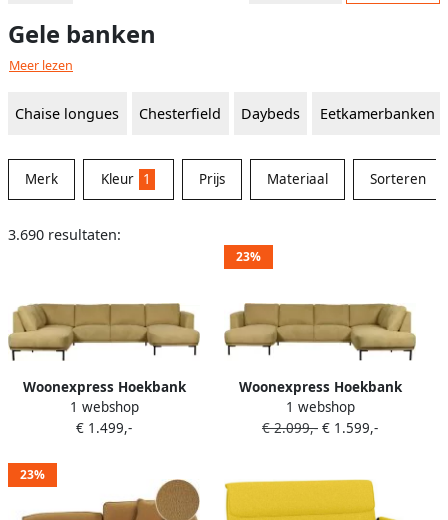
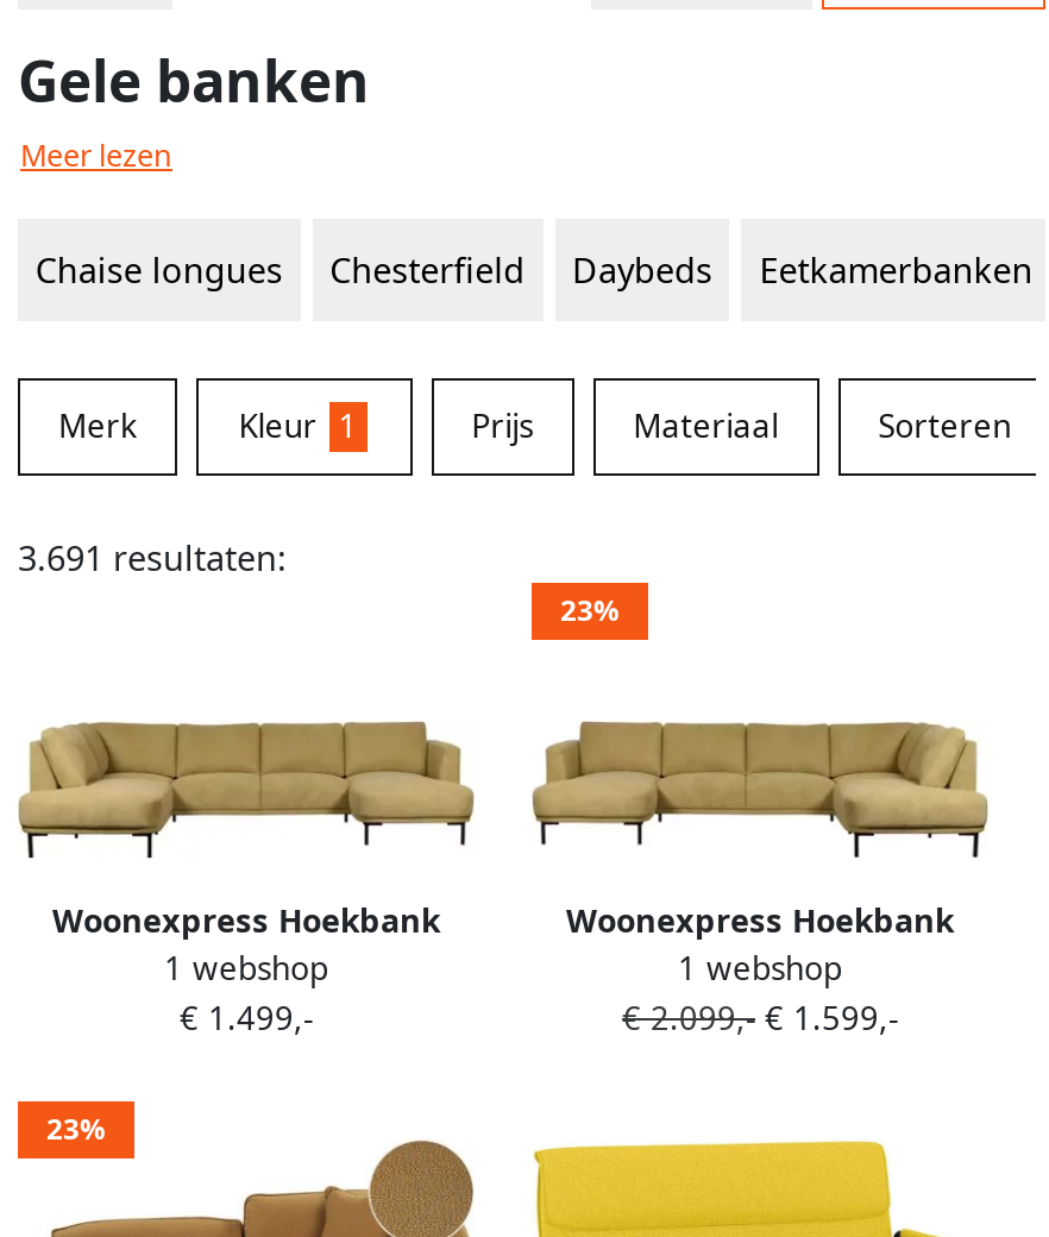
- 3.690 resultaten:
+ 3.691 resultaten:
